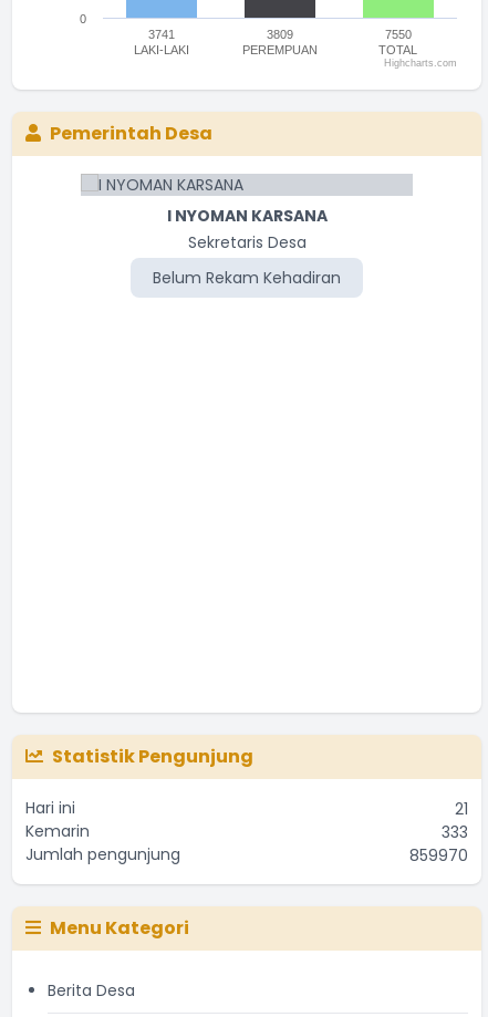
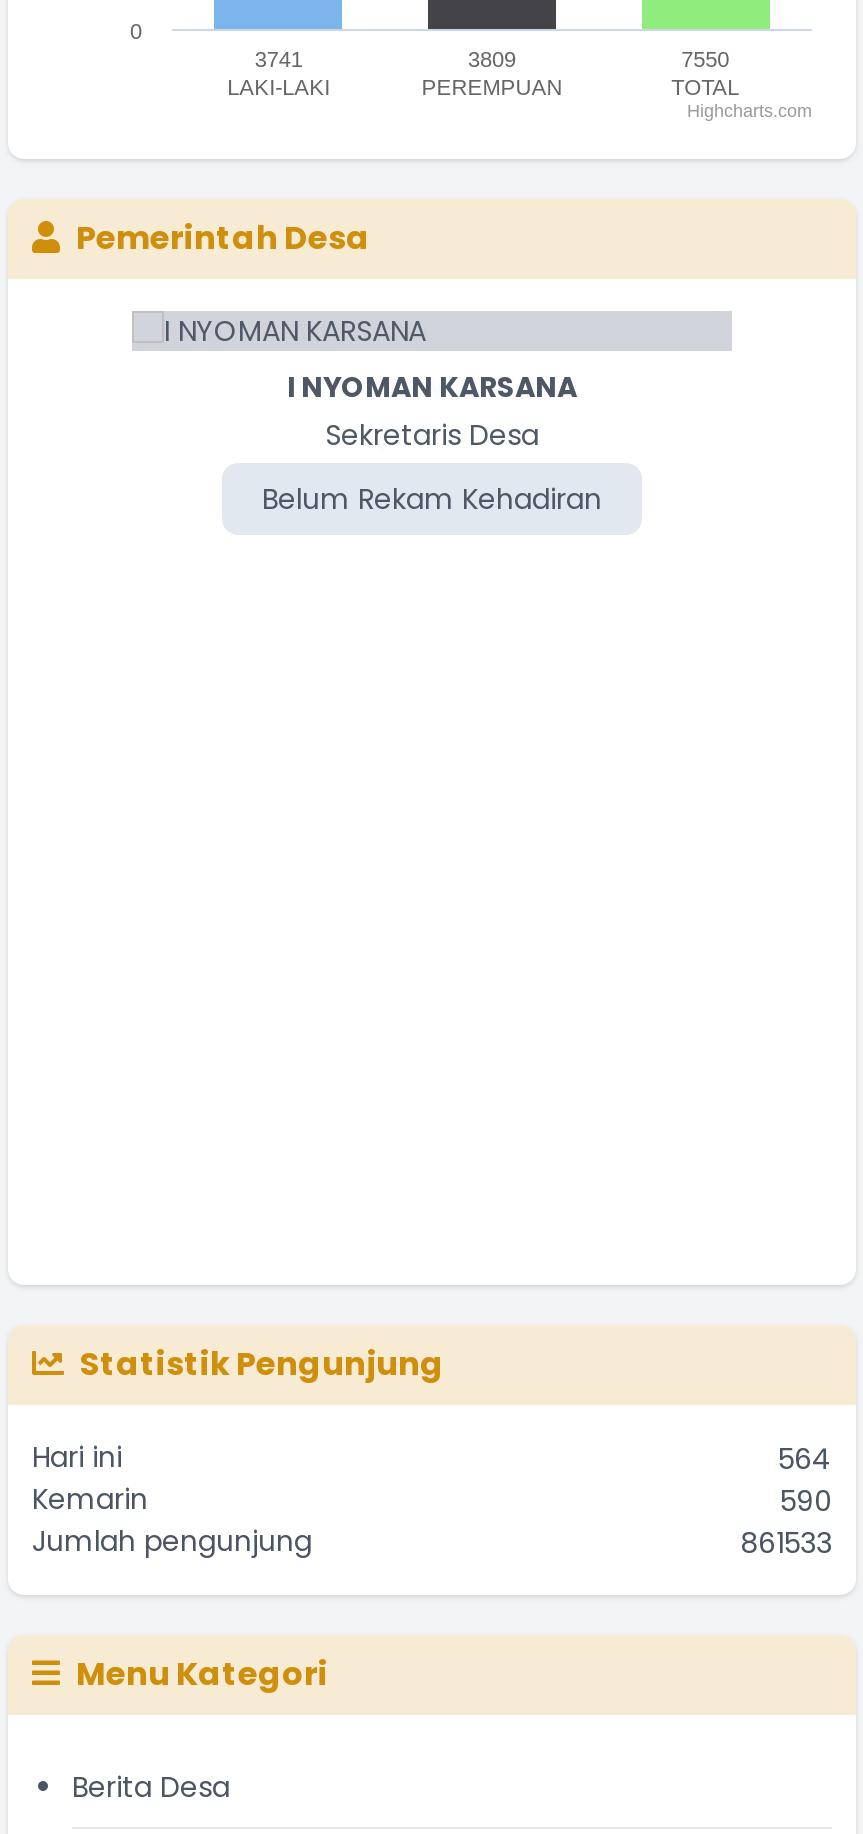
- 21
+ 564

- 333
+ 590

- 859970
+ 861533
